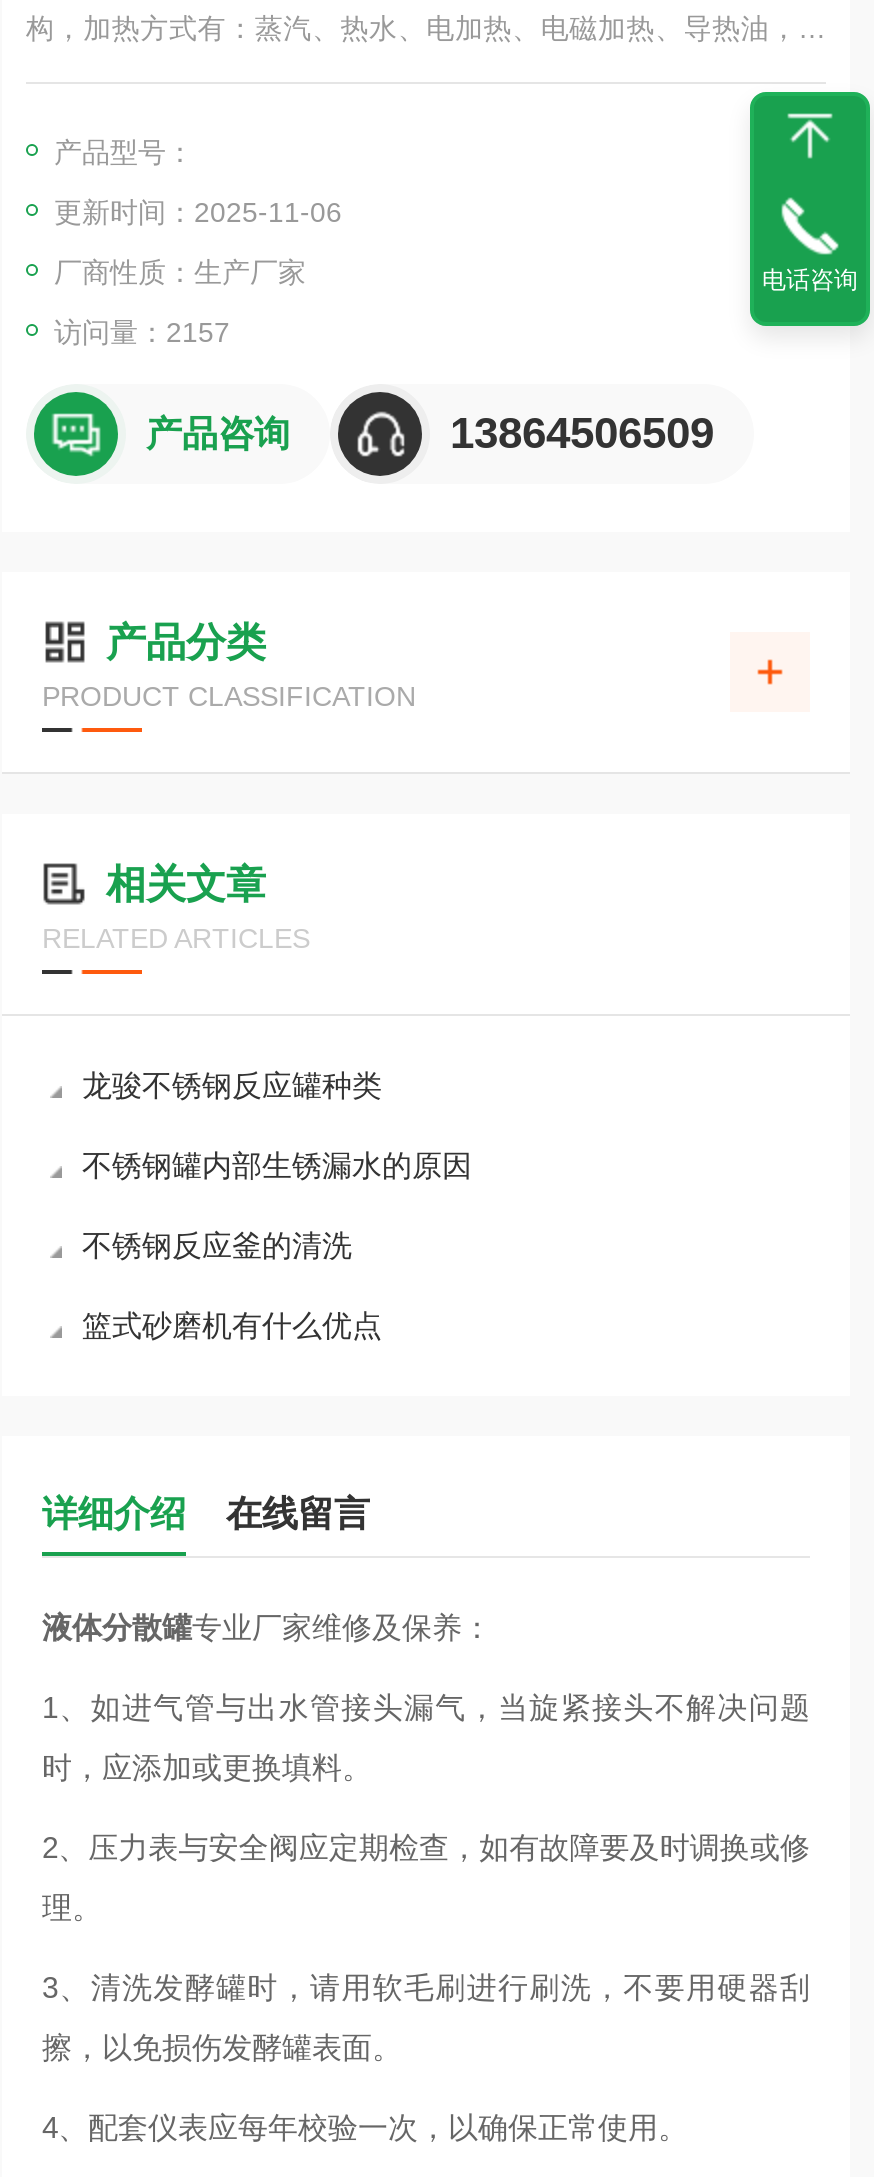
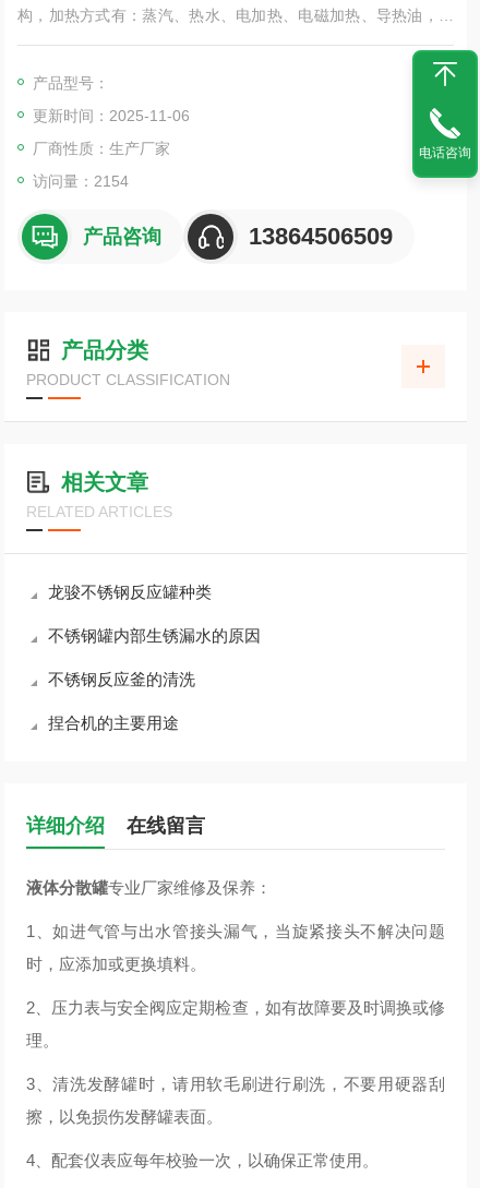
- 访问量：2157
+ 访问量：2154

- 篮式砂磨机有什么优点
+ 捏合机的主要用途
